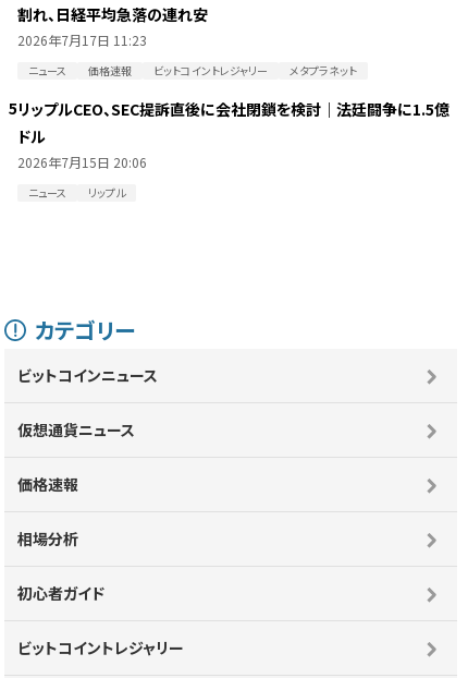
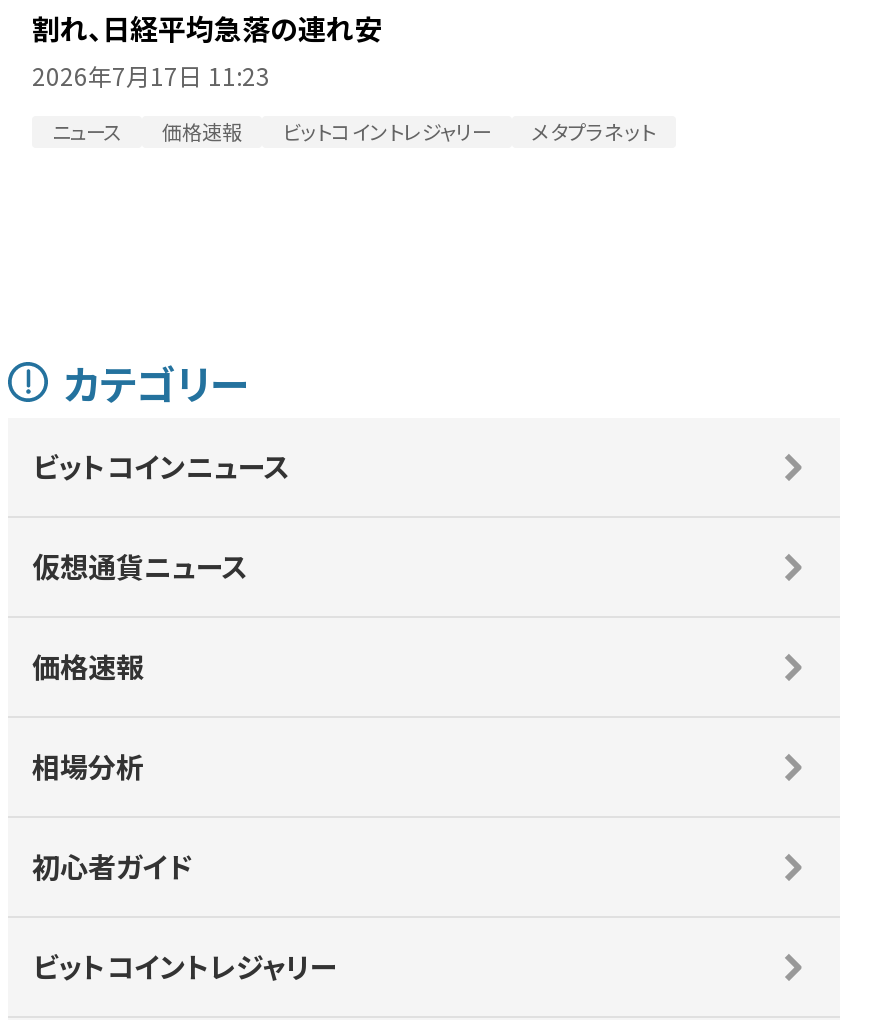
- 5リップルCEO、SEC提訴直後に会社閉鎖を検討｜法廷闘争に1.5億
- ドル
- 2026年7月15日 20:06
- ニュース
- リップル
